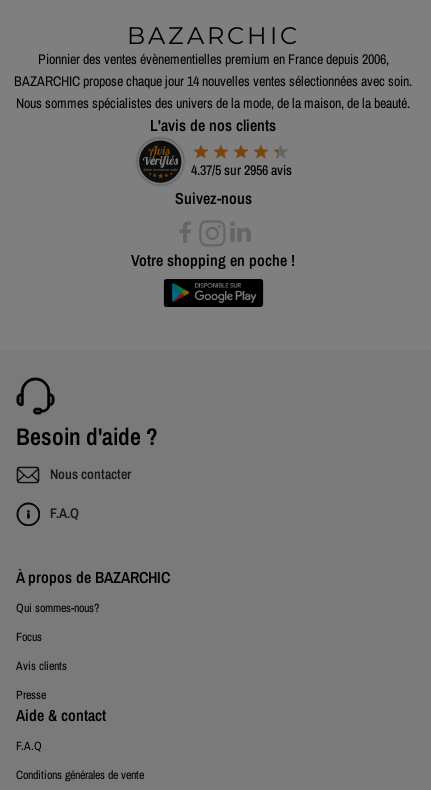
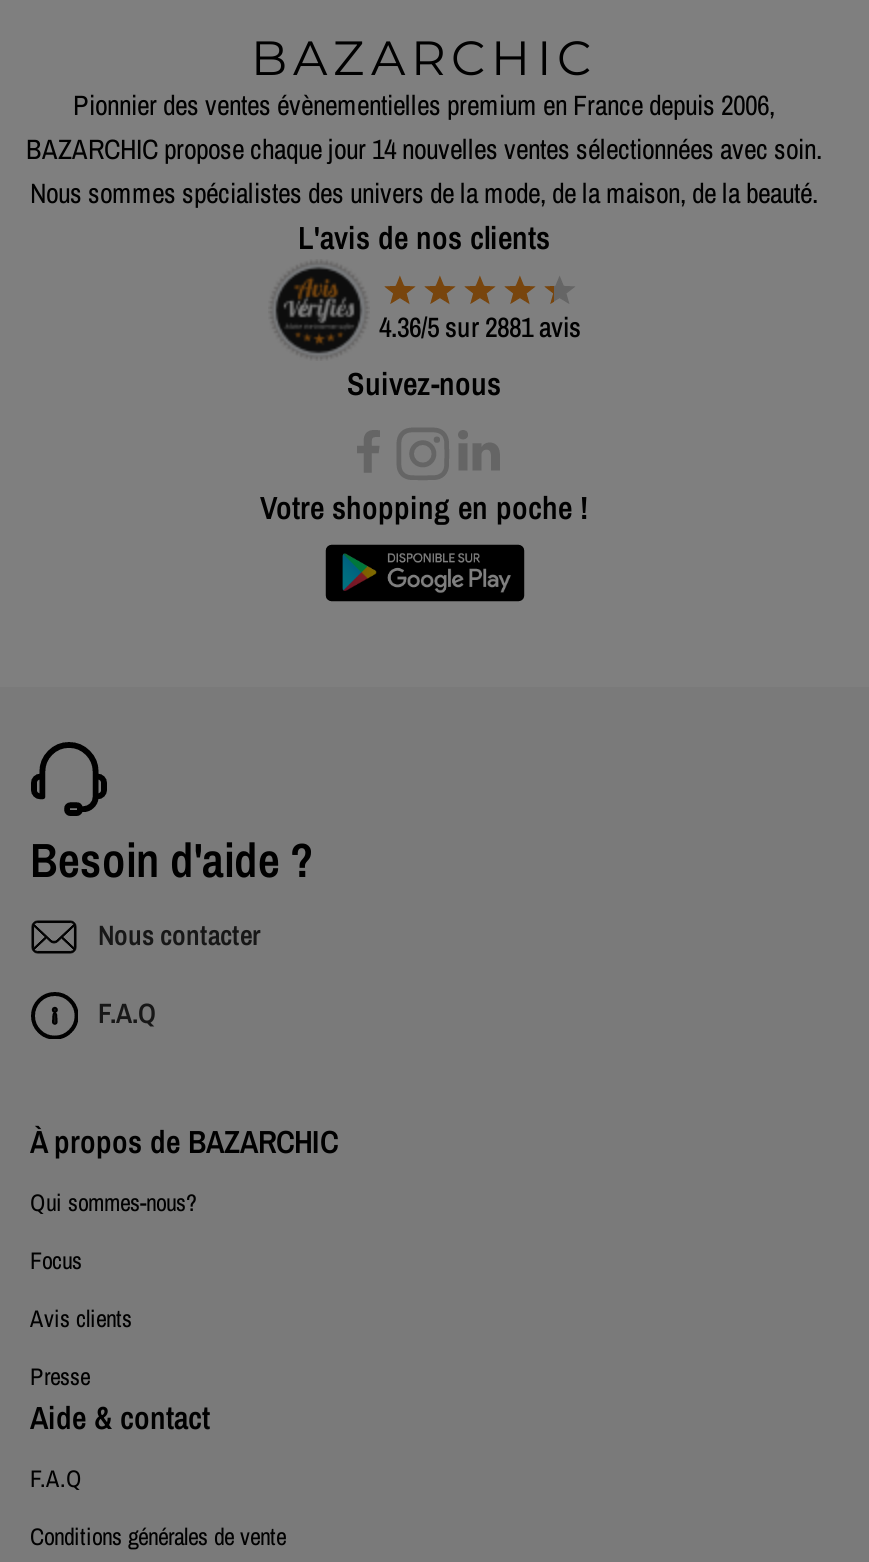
- 4.37/5 sur 2956 avis
+ 4.36/5 sur 2881 avis
